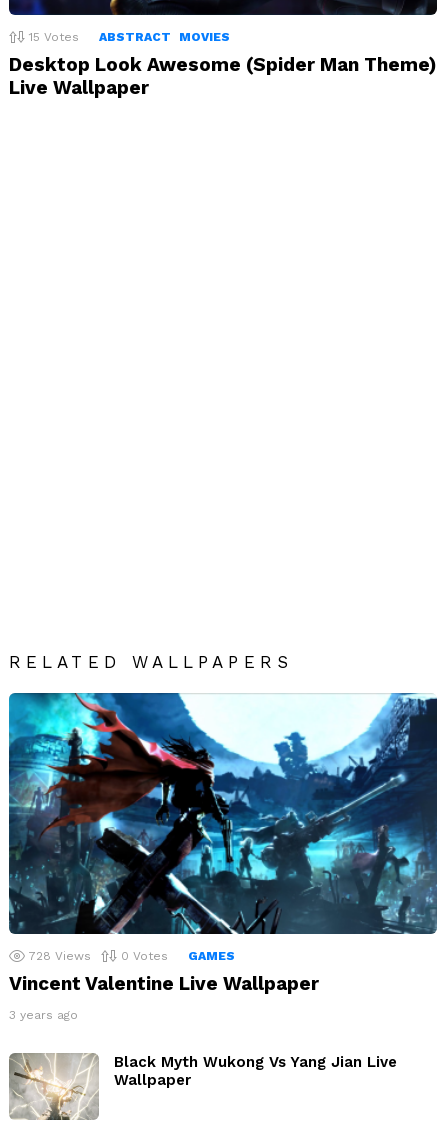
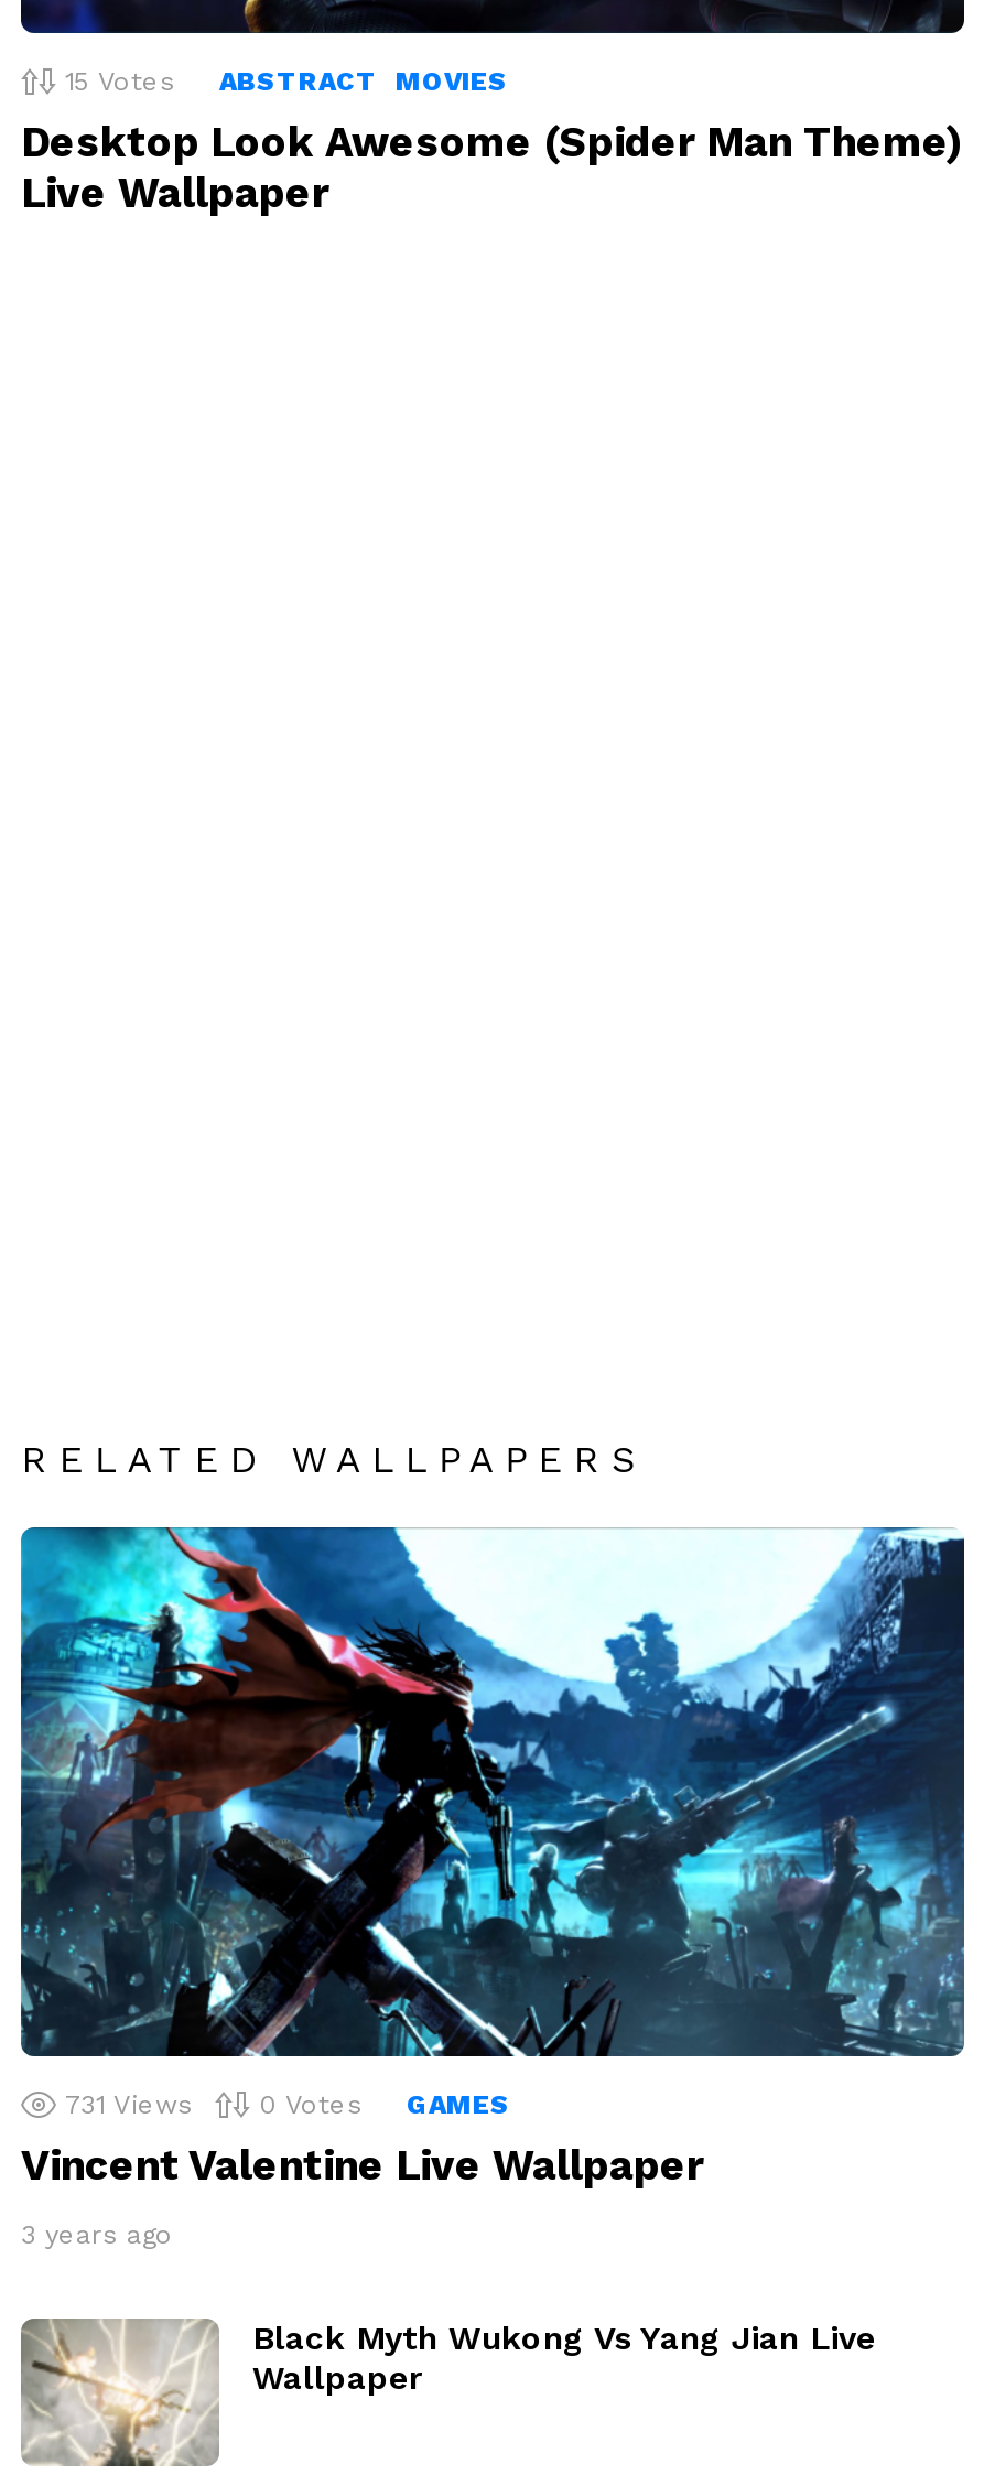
- 728 Views
+ 731 Views
